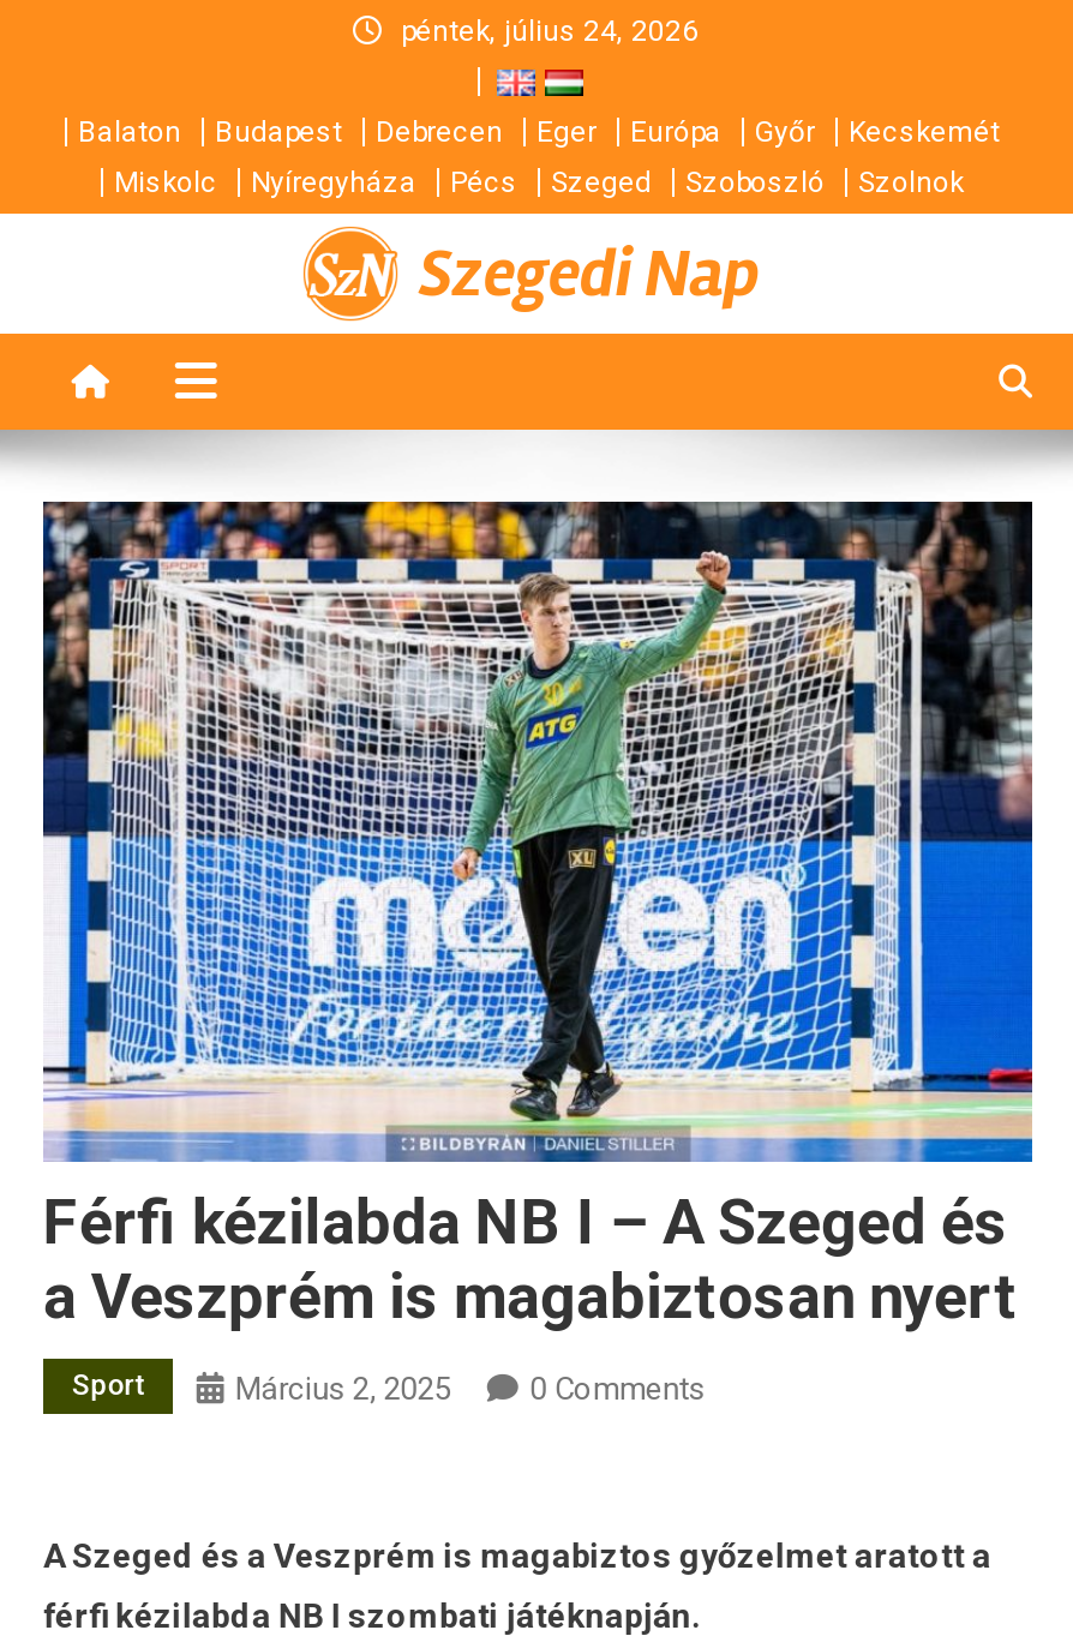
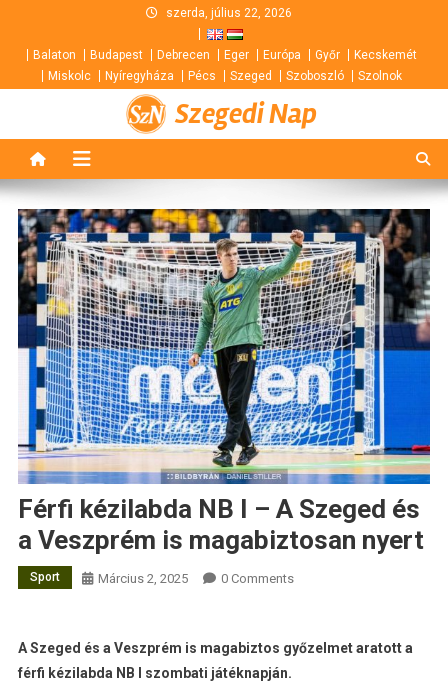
- péntek, július 24, 2026
+ szerda, július 22, 2026
